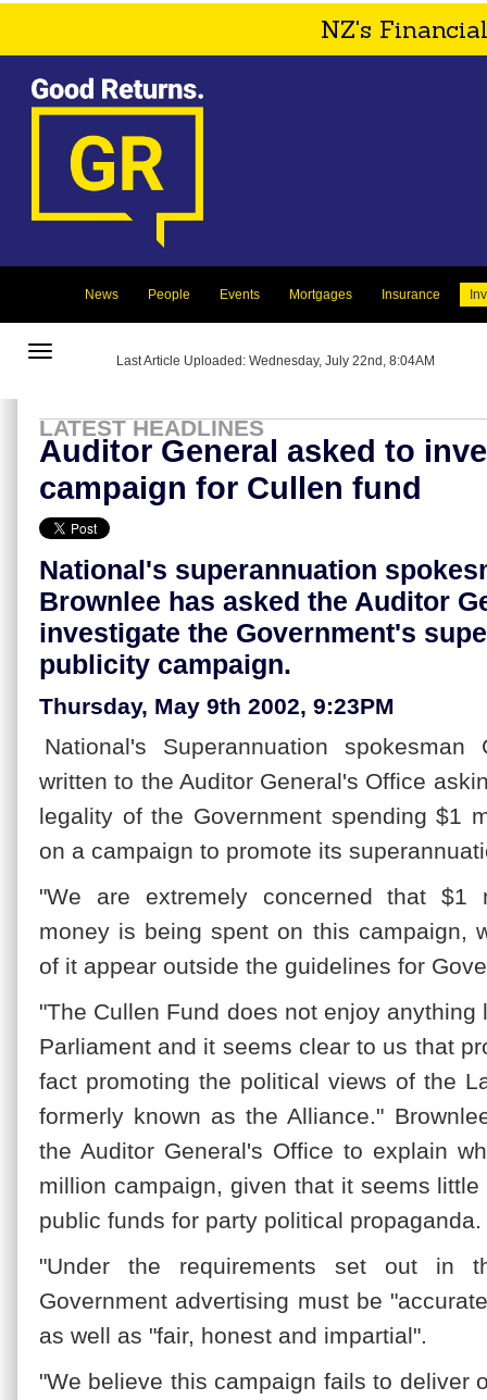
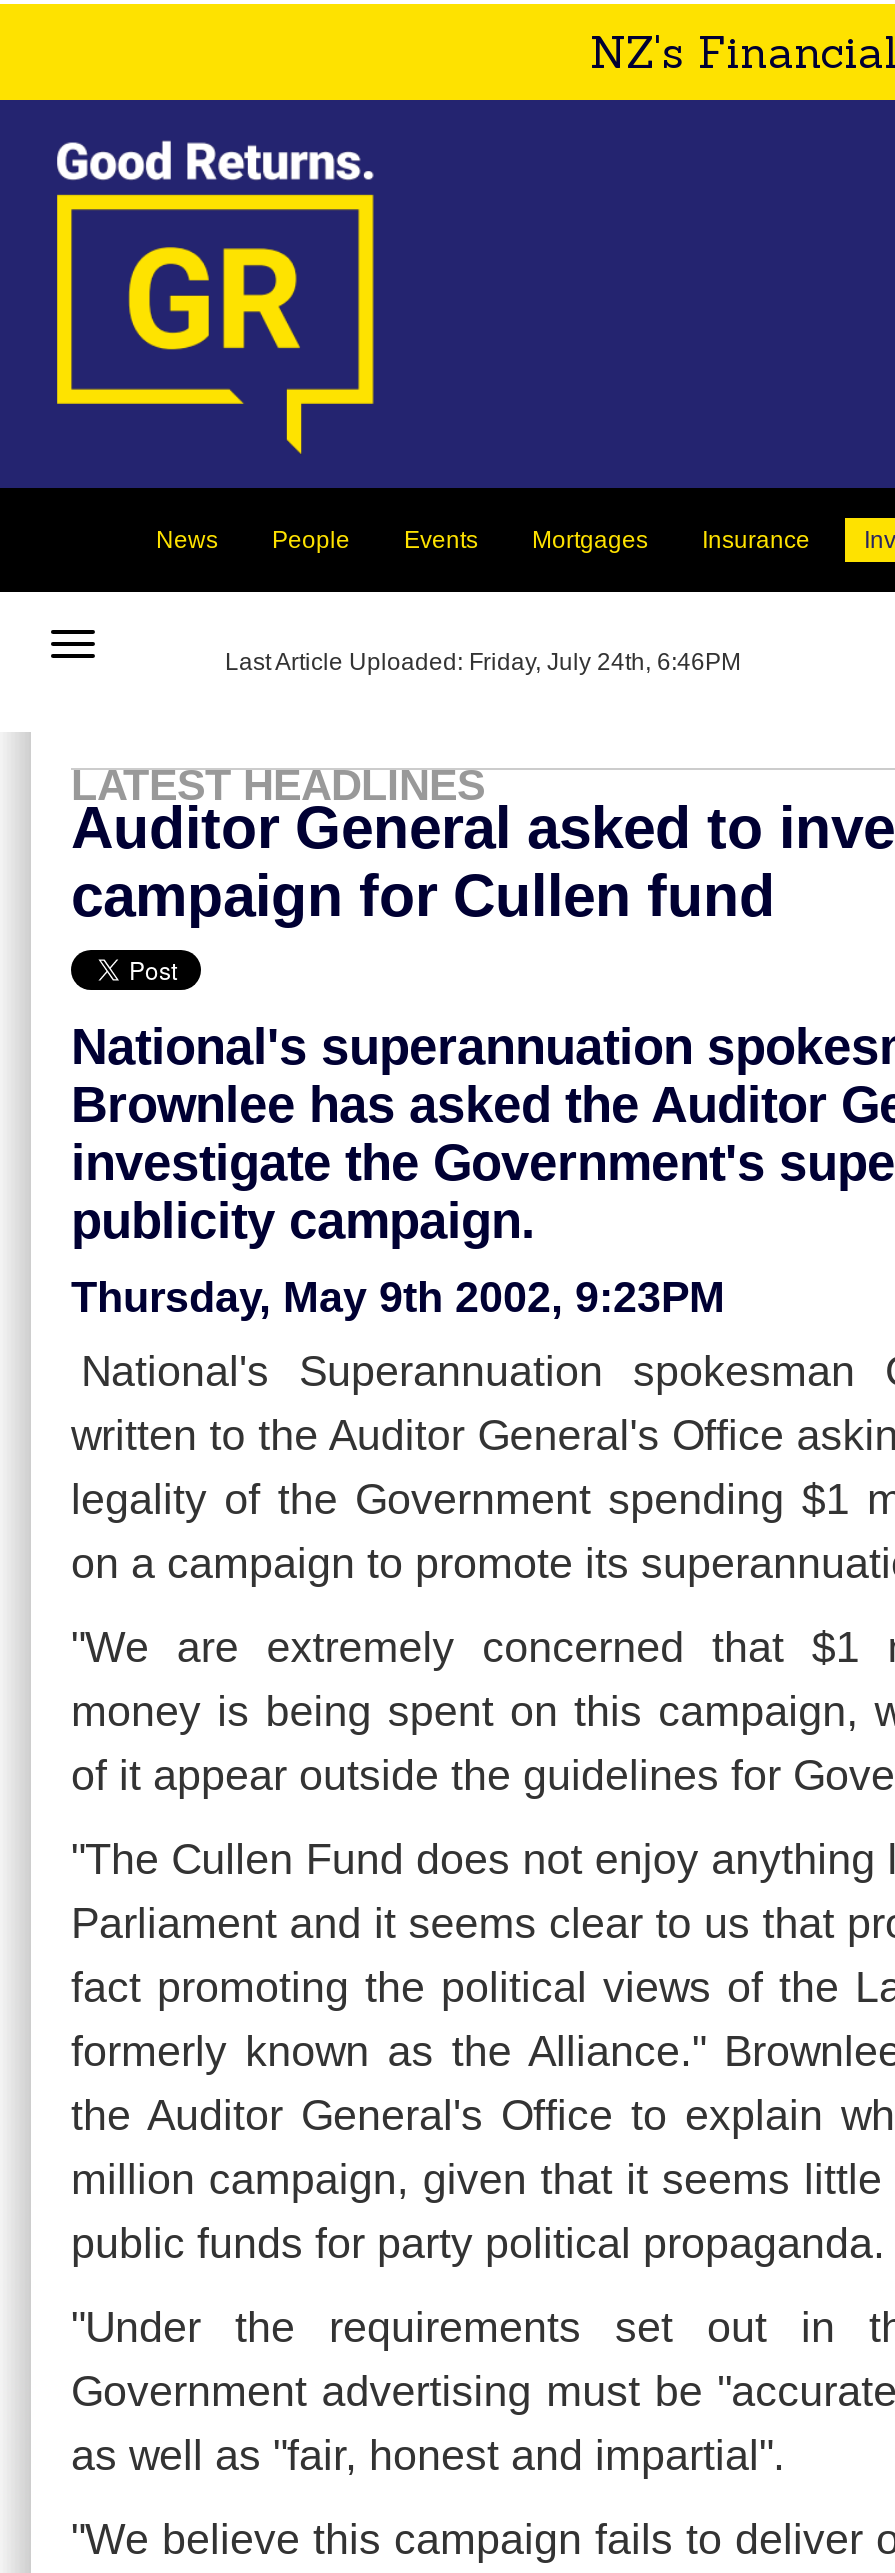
- Last Article Uploaded: Wednesday, July 22nd, 8:04AM
+ Last Article Uploaded: Friday, July 24th, 6:46PM
